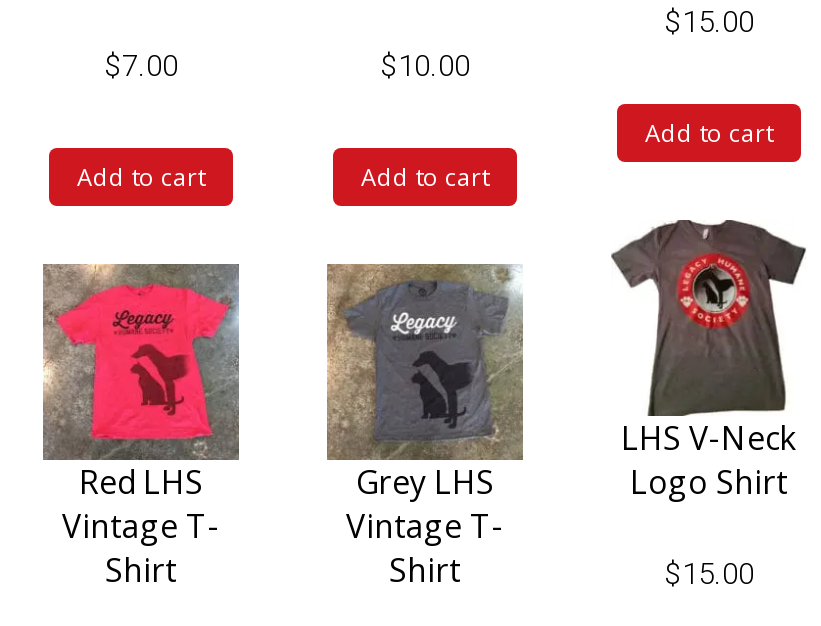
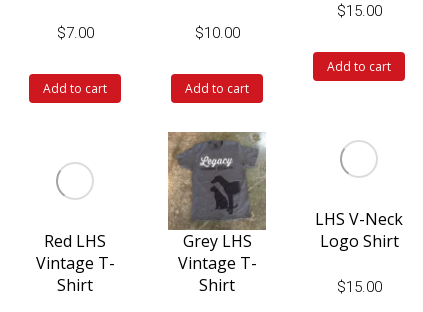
- [image]

- [image]
